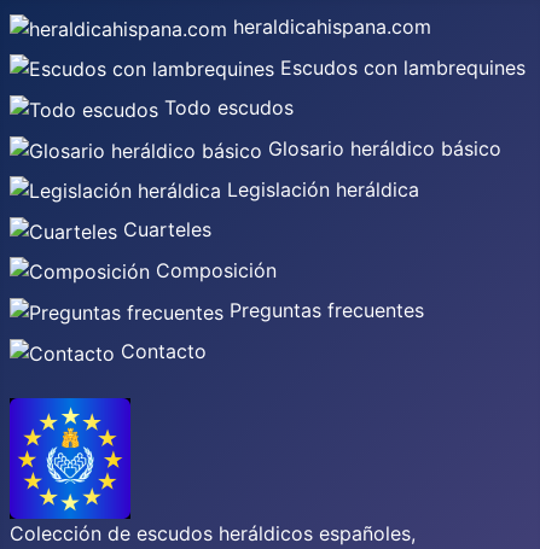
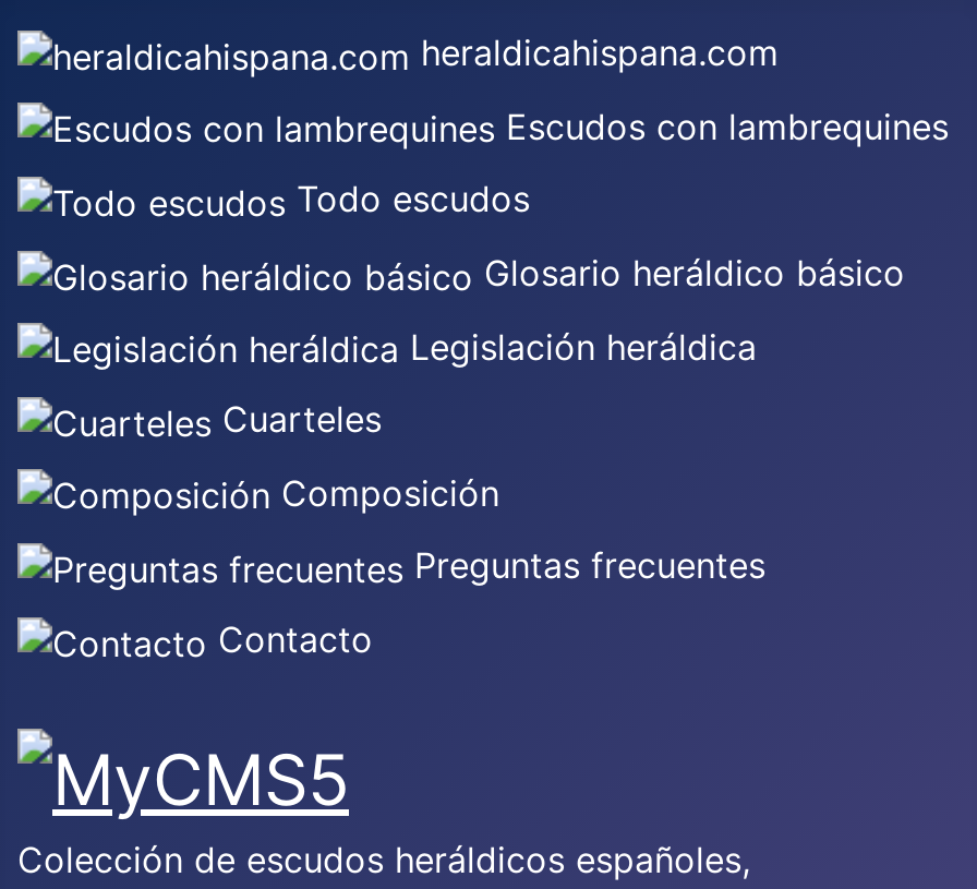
- [image]
+ [image]
